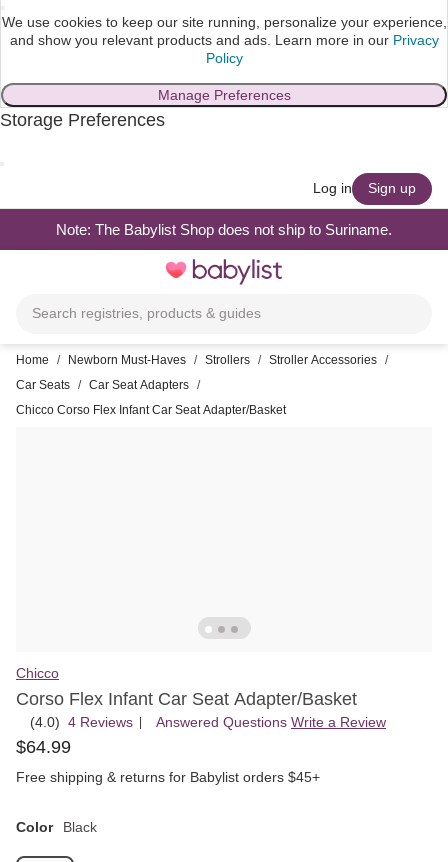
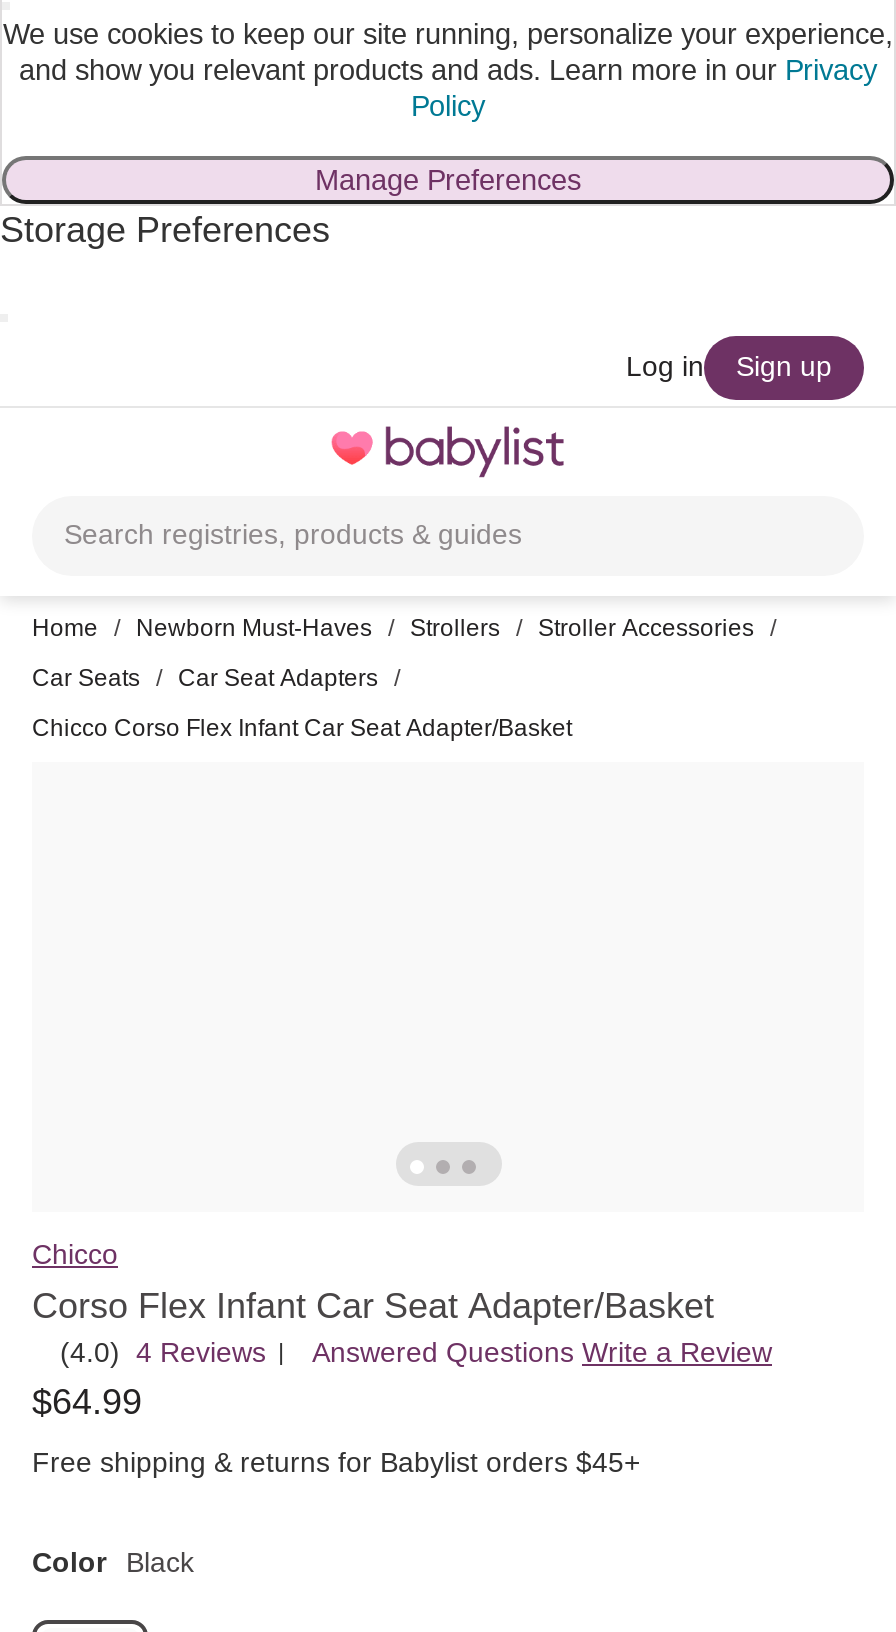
- Note: The Babylist Shop does not ship to Suriname.
